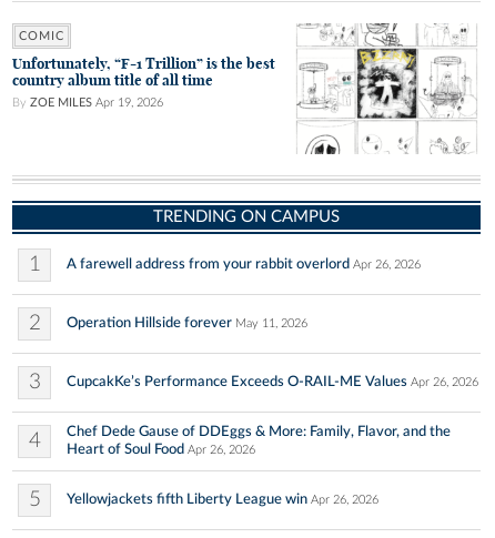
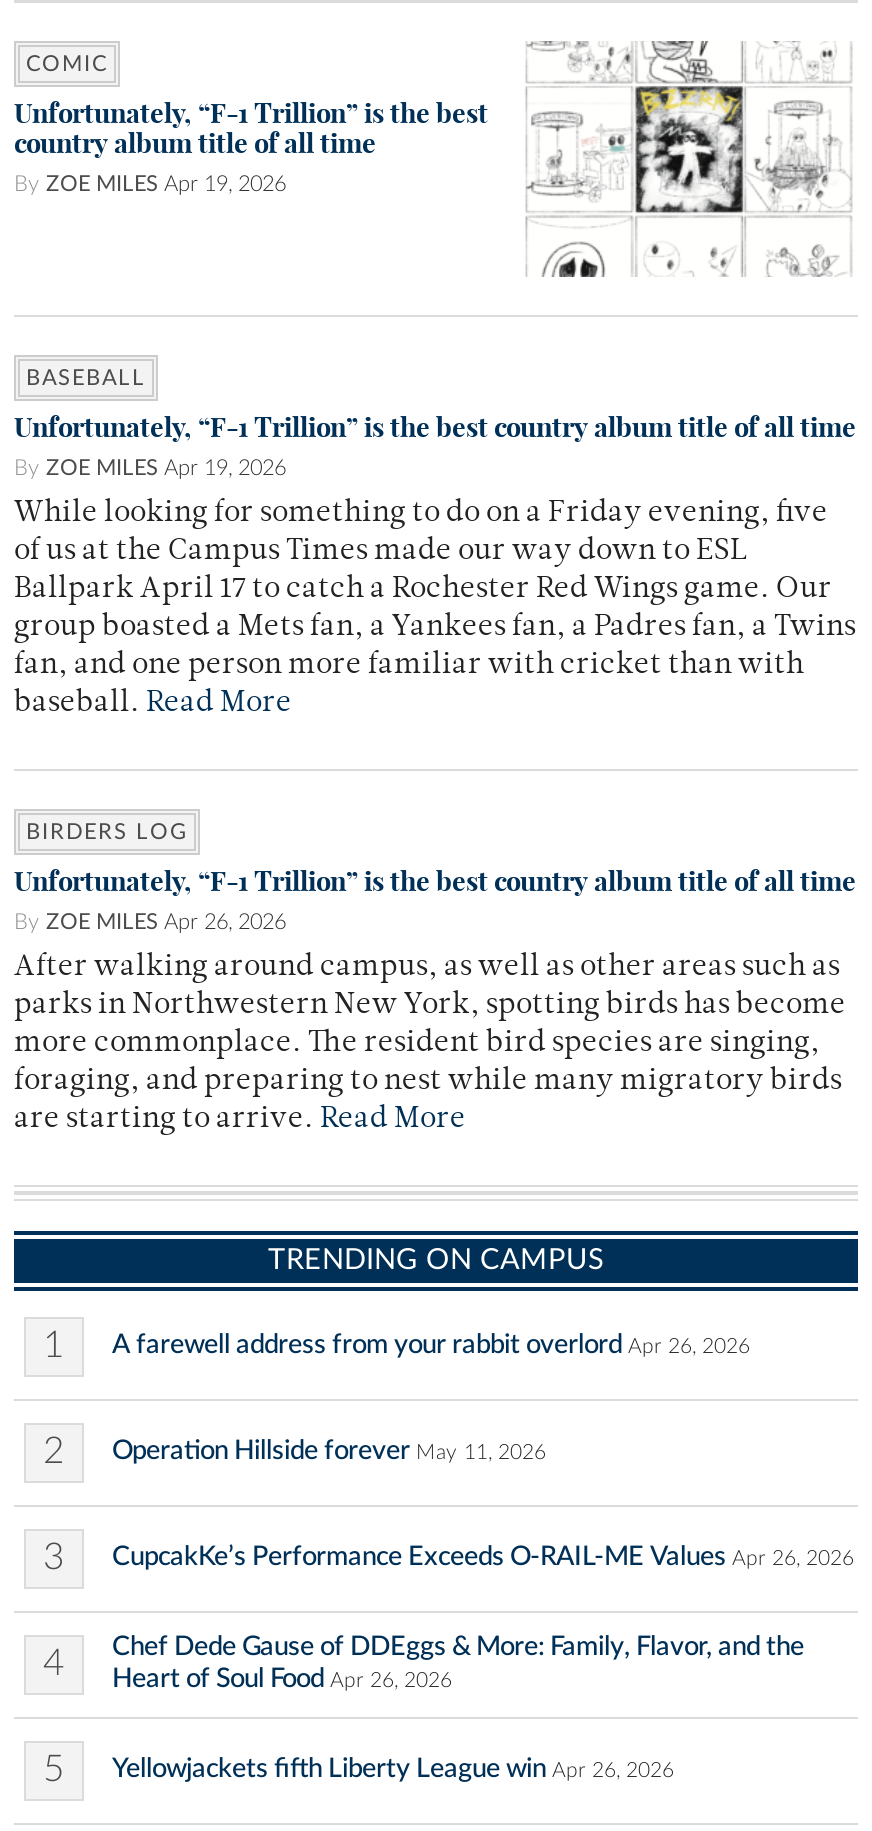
+ BASEBALL
+ Unfortunately, “F-1 Trillion” is the best country album title of all time
+ By ZOE MILES Apr 19, 2026
+ While looking for something to do on a Friday evening, five
+ of us at the Campus Times made our way down to ESL
+ Ballpark April 17 to catch a Rochester Red Wings game. Our
+ group boasted a Mets fan, a Yankees fan, a Padres fan, a Twins
+ fan, and one person more familiar with cricket than with
+ baseball. Read More

+ BIRDERS LOG
+ Unfortunately, “F-1 Trillion” is the best country album title of all time
+ By ZOE MILES Apr 26, 2026
+ After walking around campus, as well as other areas such as
+ parks in Northwestern New York, spotting birds has become
+ more commonplace. The resident bird species are singing,
+ foraging, and preparing to nest while many migratory birds
+ are starting to arrive. Read More
